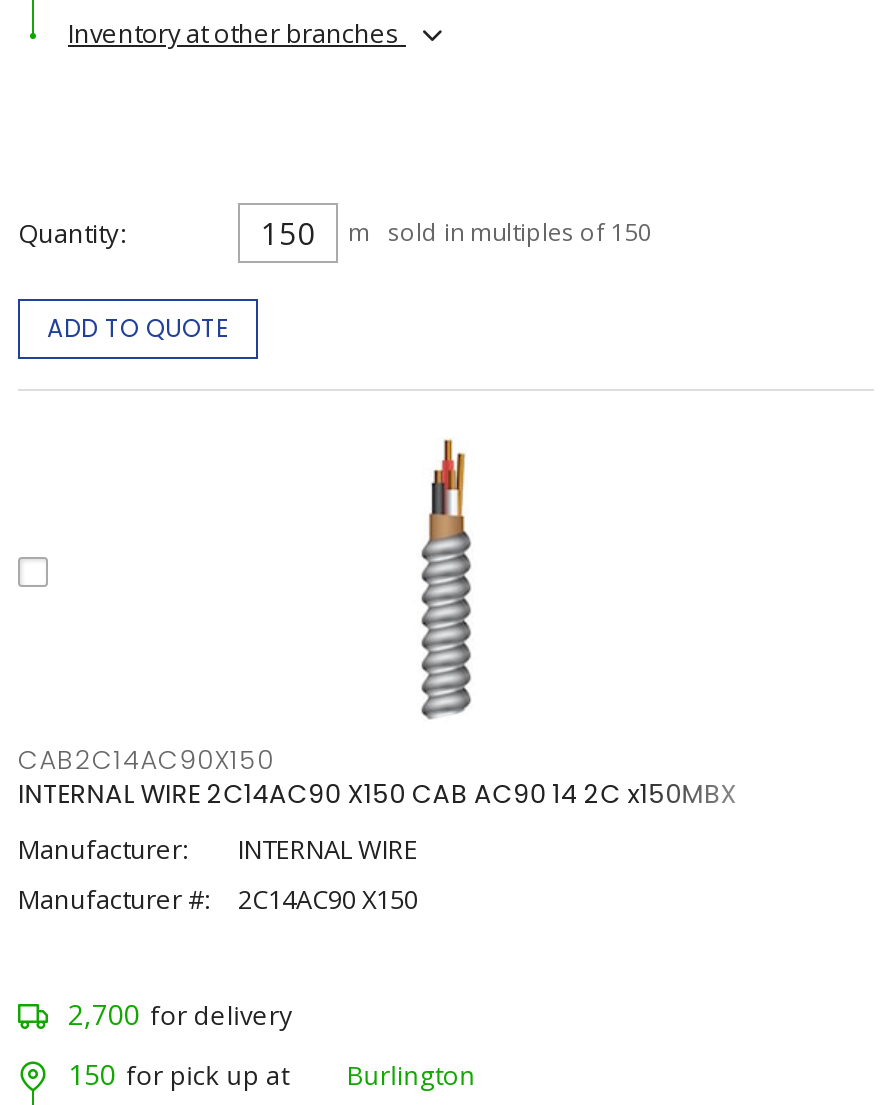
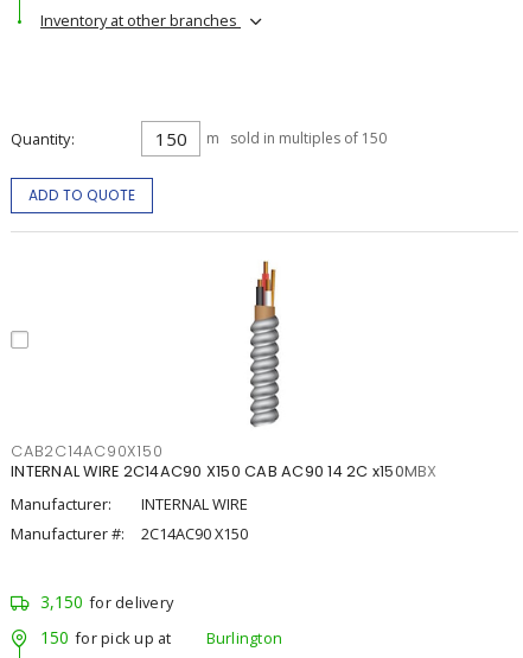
- 2,700 for delivery
+ 3,150 for delivery
